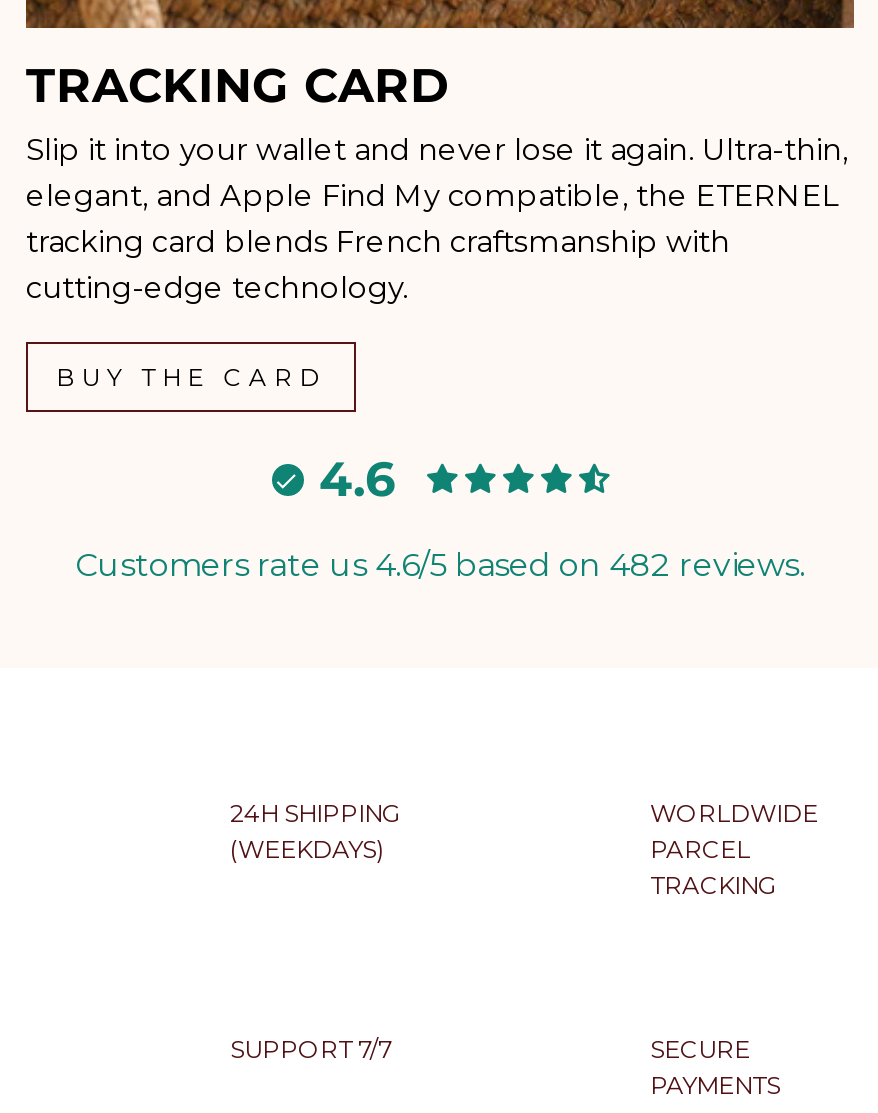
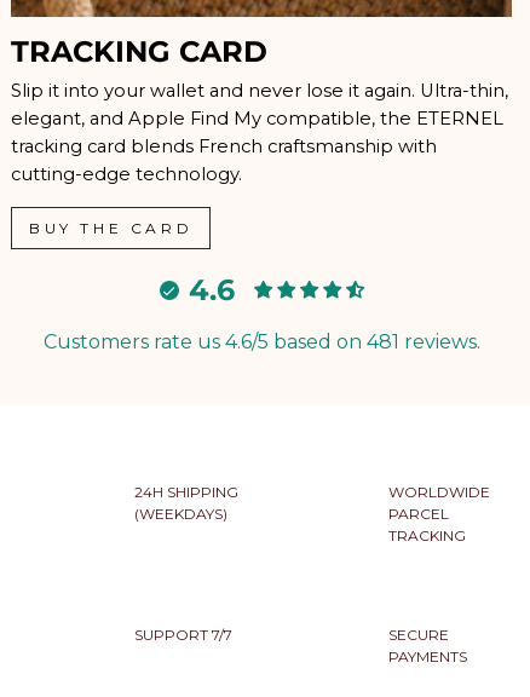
- Customers rate us 4.6/5 based on 482 reviews.
+ Customers rate us 4.6/5 based on 481 reviews.
